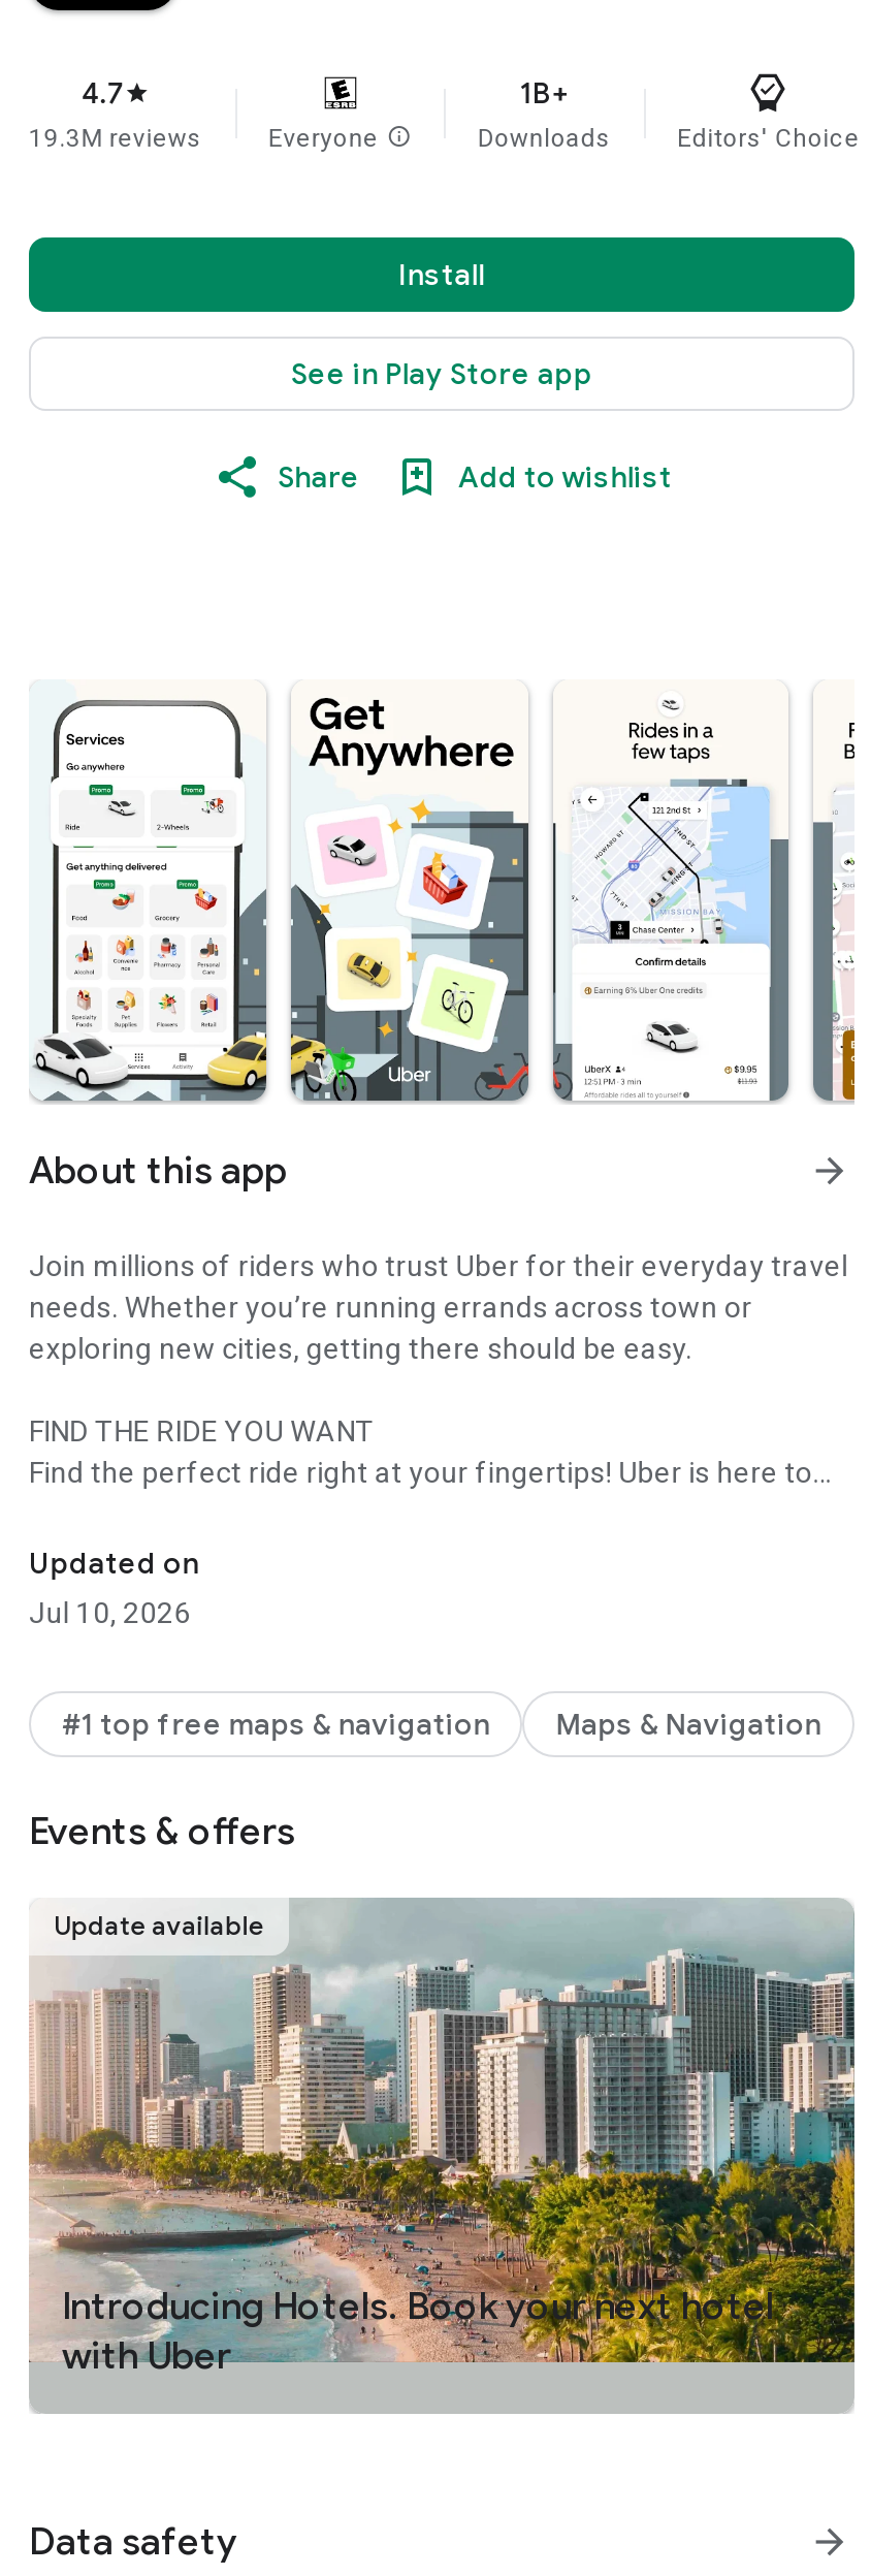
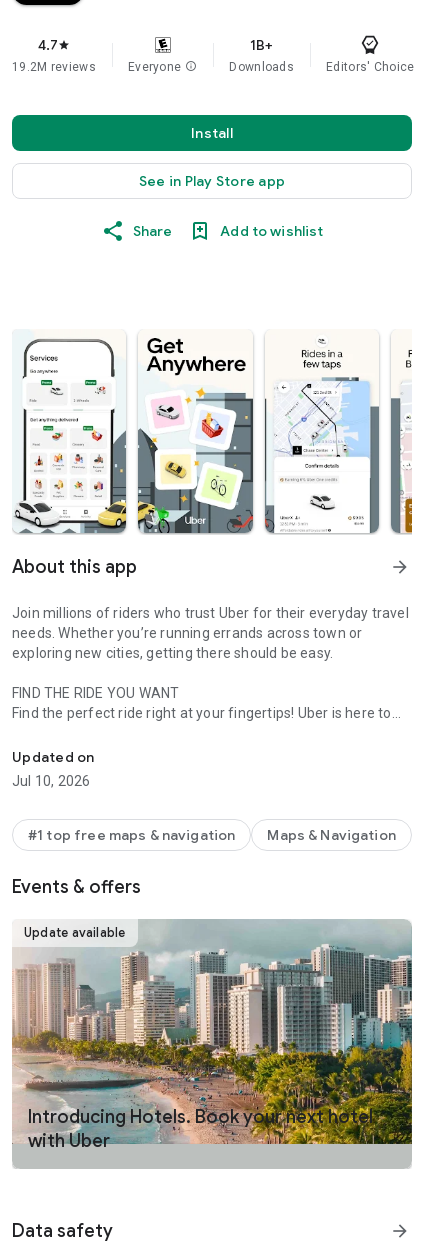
- 19.3M reviews
+ 19.2M reviews
